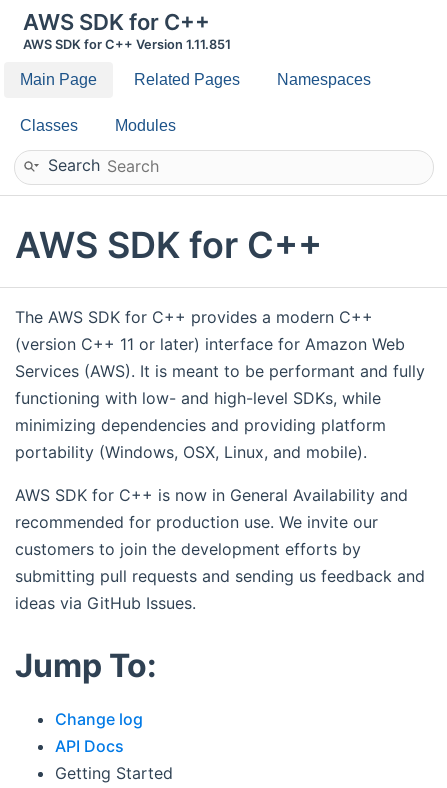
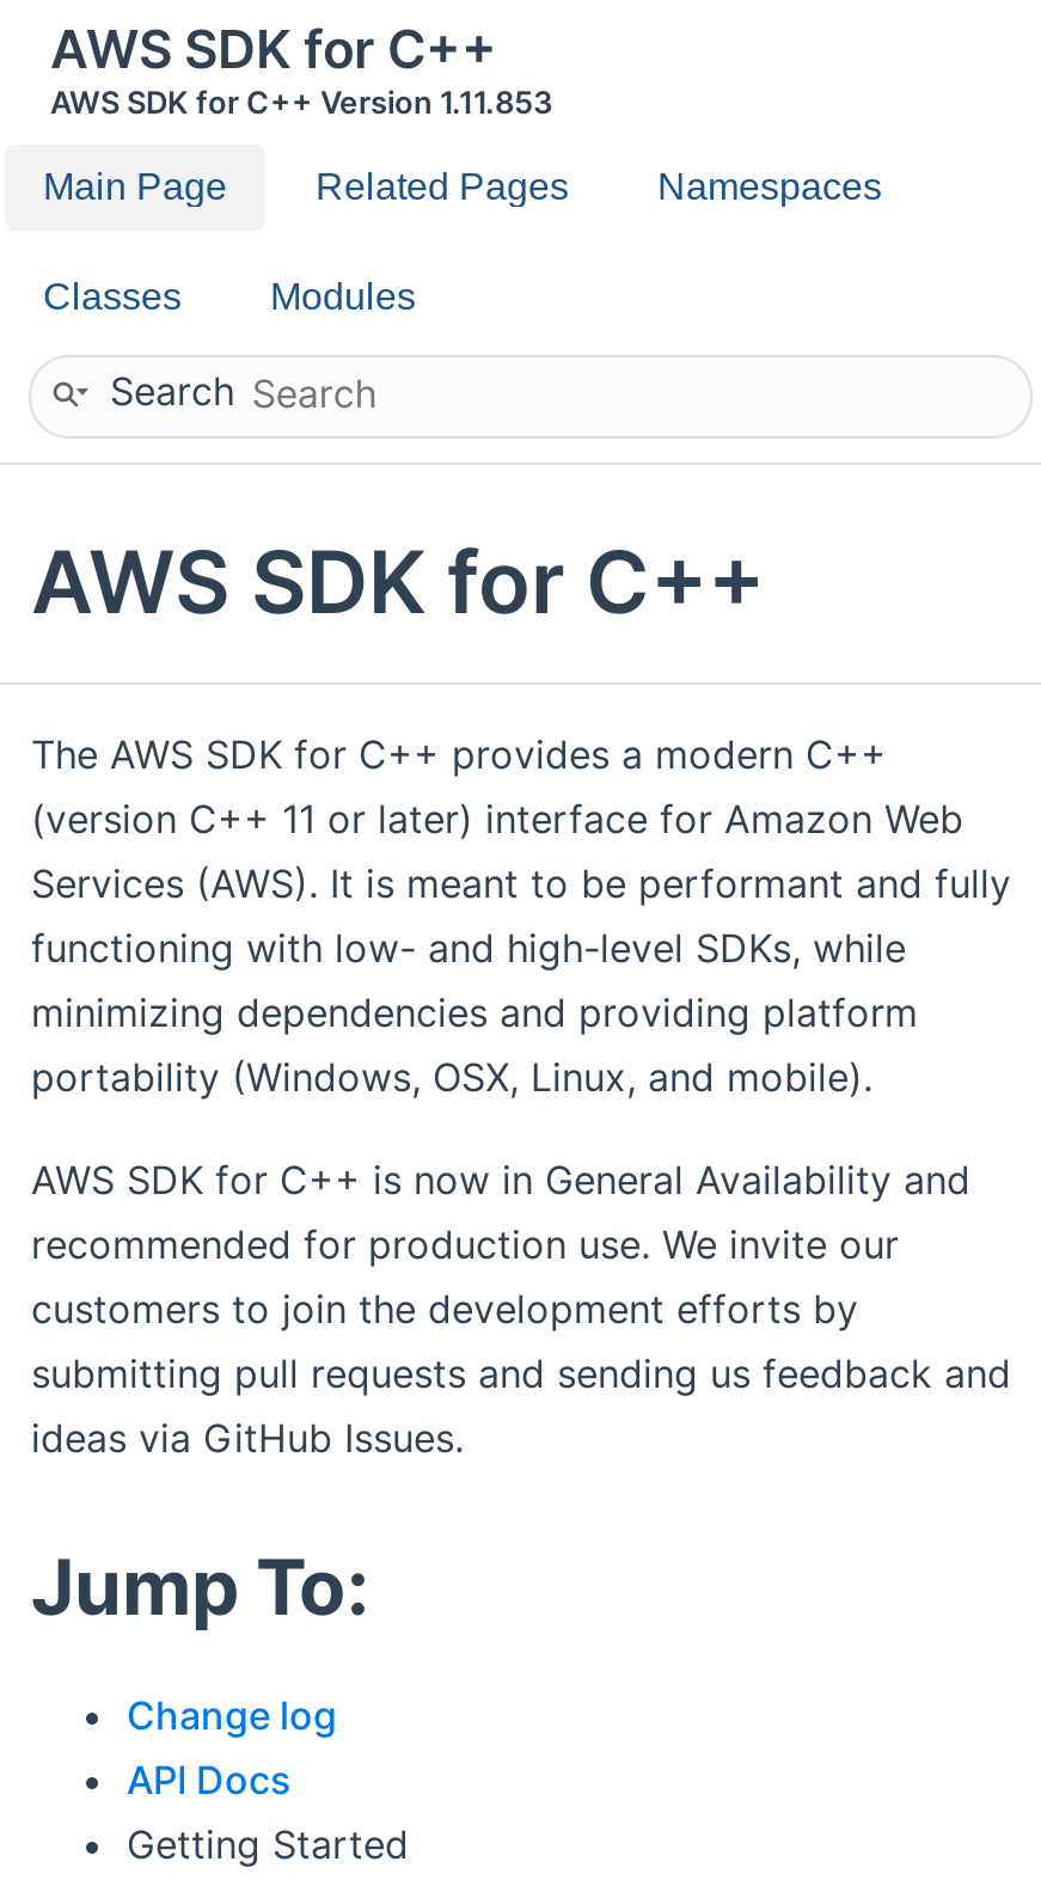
- AWS SDK for C++ Version 1.11.851
+ AWS SDK for C++ Version 1.11.853
